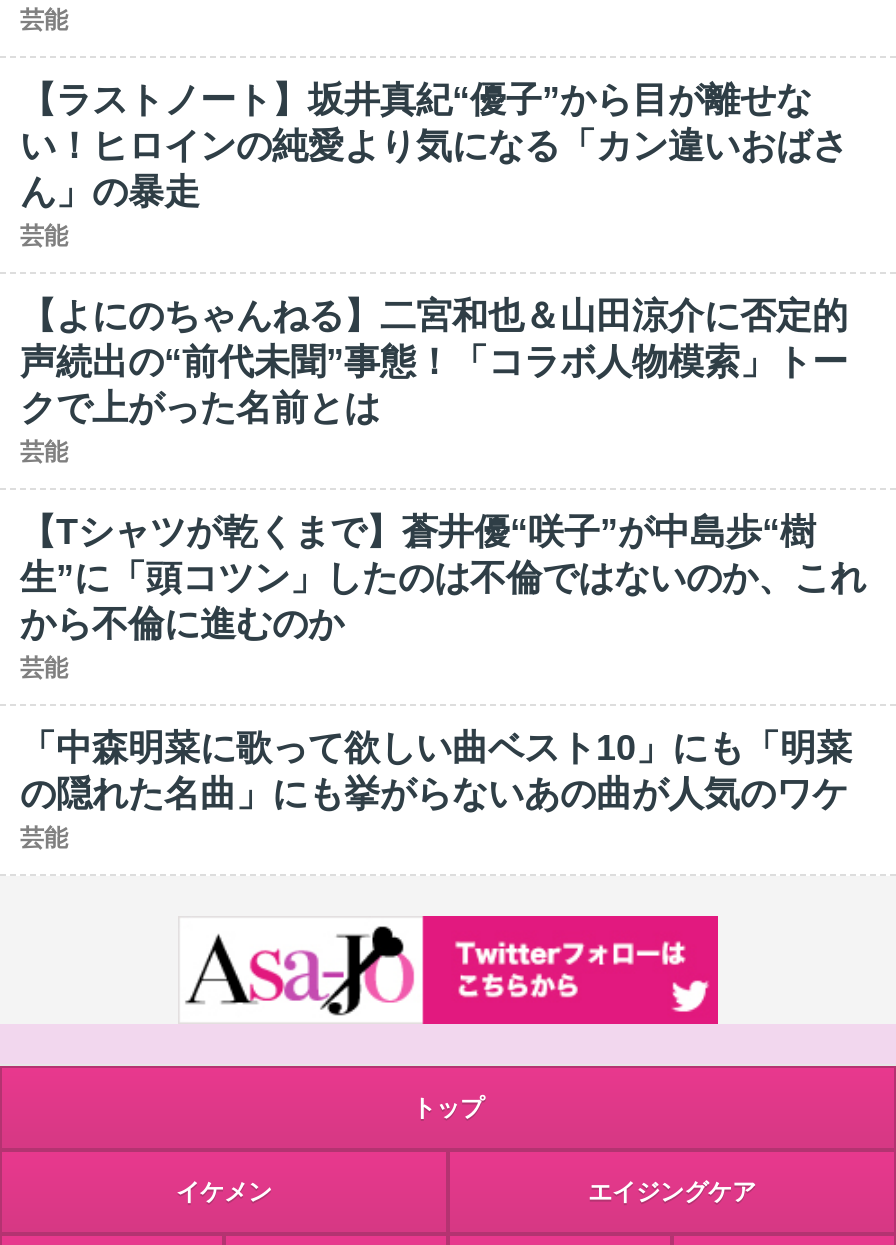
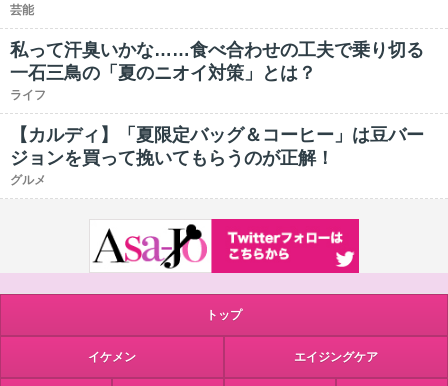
- 【ラストノート】坂井真紀“優子”から目が離せな
- い！ヒロインの純愛より気になる「カン違いおばさ
- ん」の暴走
- 芸能
- 【よにのちゃんねる】二宮和也＆山田涼介に否定的
- 声続出の“前代未聞”事態！「コラボ人物模索」トー
- クで上がった名前とは
- 芸能
- 【Tシャツが乾くまで】蒼井優“咲子”が中島歩“樹
- 生”に「頭コツン」したのは不倫ではないのか、これ
- から不倫に進むのか
- 芸能
- 「中森明菜に歌って欲しい曲ベスト10」にも「明菜
- の隠れた名曲」にも挙がらないあの曲が人気のワケ
- 芸能
+ 私って汗臭いかな……食べ合わせの工夫で乗り切る
+ 一石三鳥の「夏のニオイ対策」とは？
+ ライフ
+ 【カルディ】「夏限定バッグ＆コーヒー」は豆バー
+ ジョンを買って挽いてもらうのが正解！
+ グルメ
